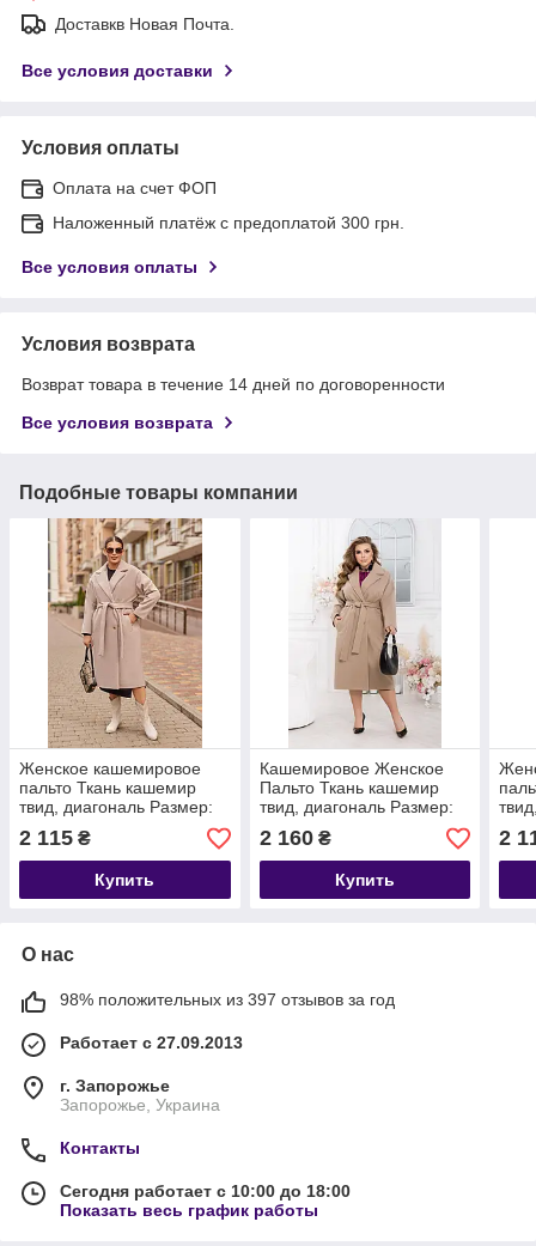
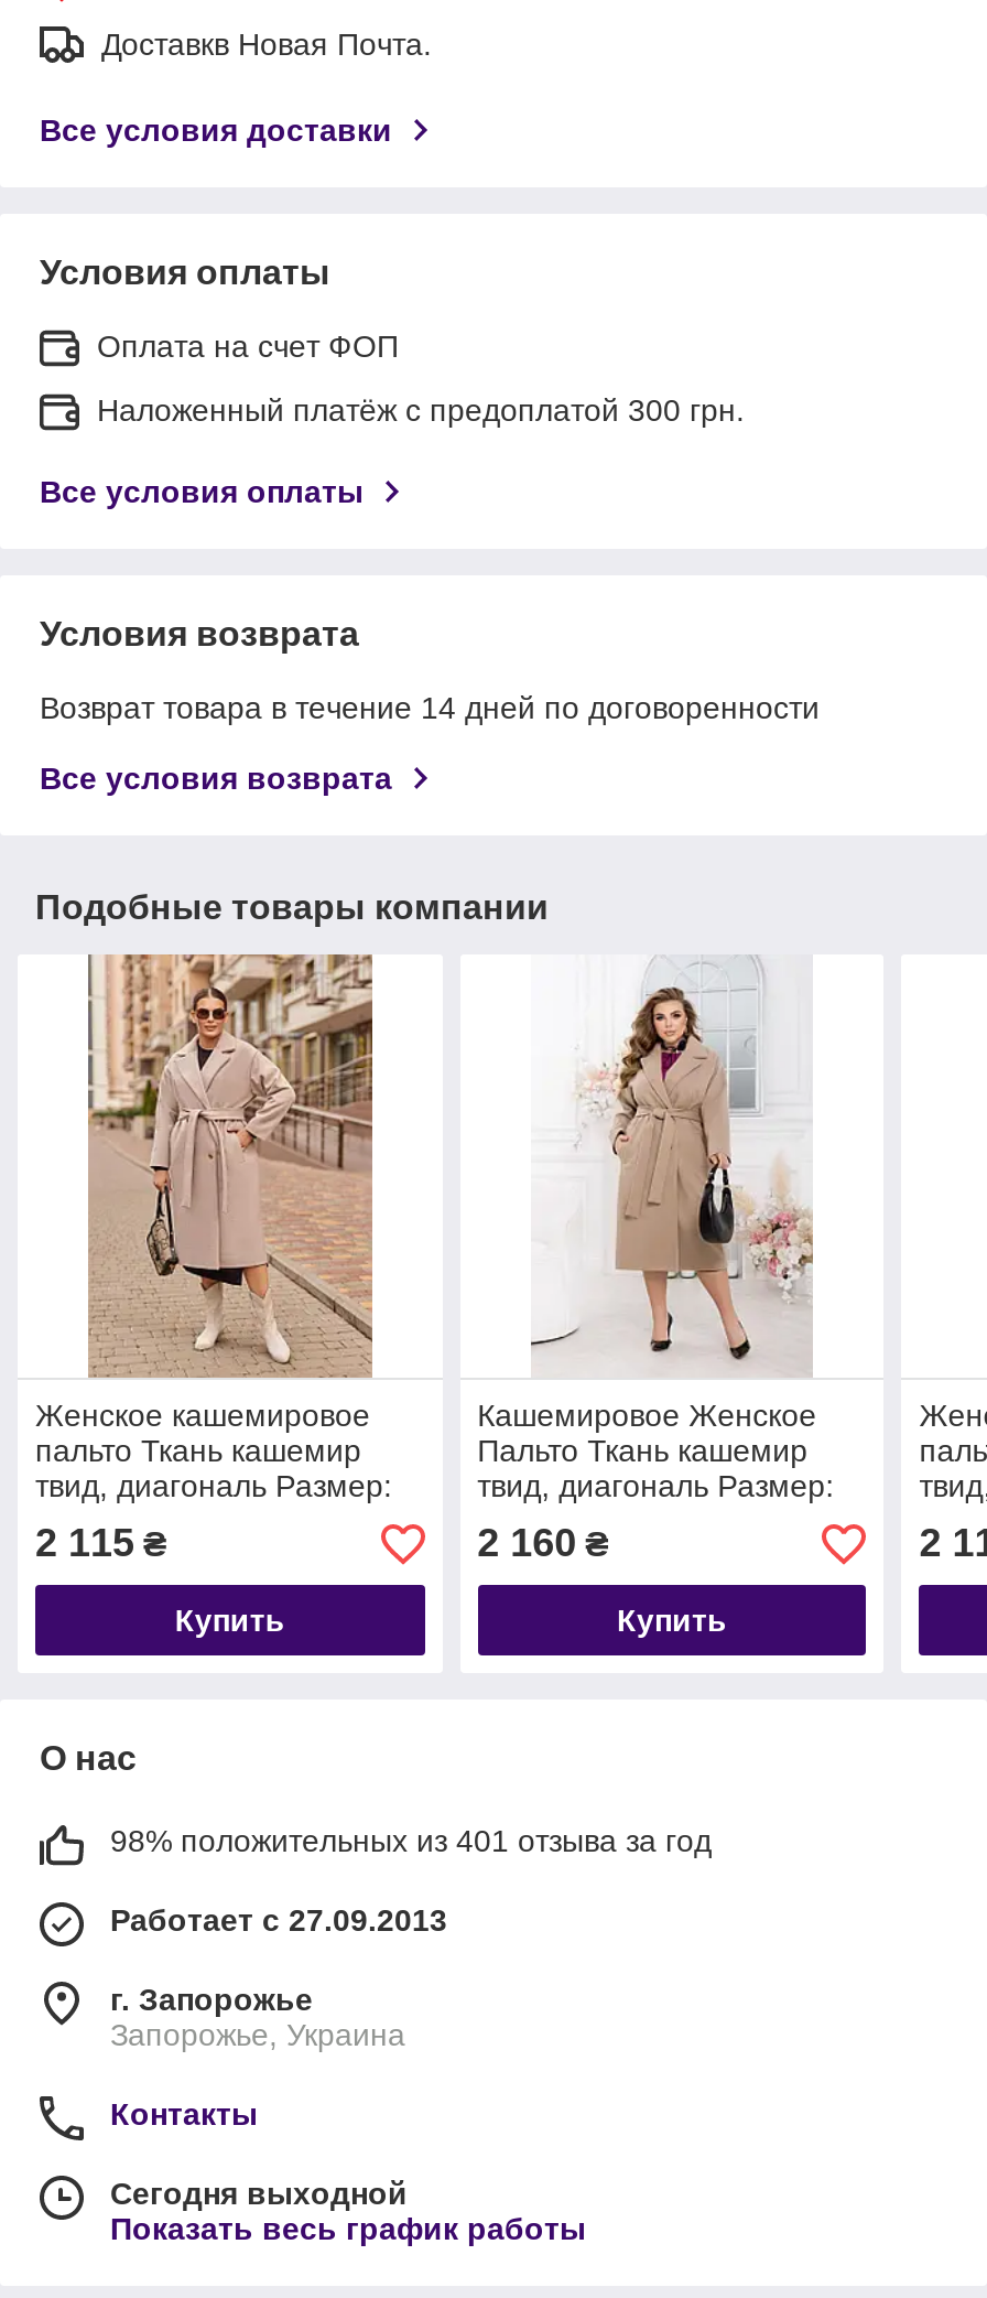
- 98% положительных из 397 отзывов за год
+ 98% положительных из 401 отзыва за год

- Сегодня работает с 10:00 до 18:00
+ Сегодня выходной
